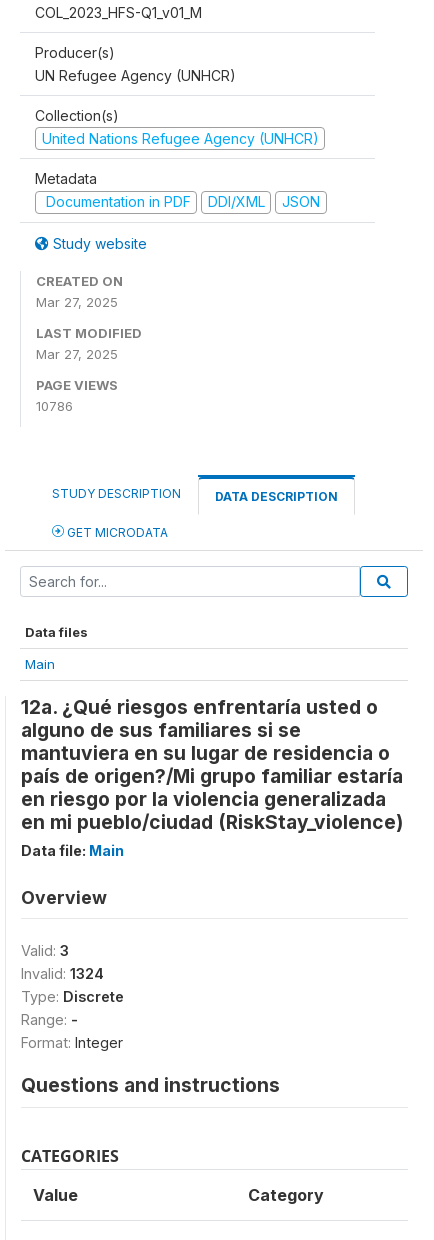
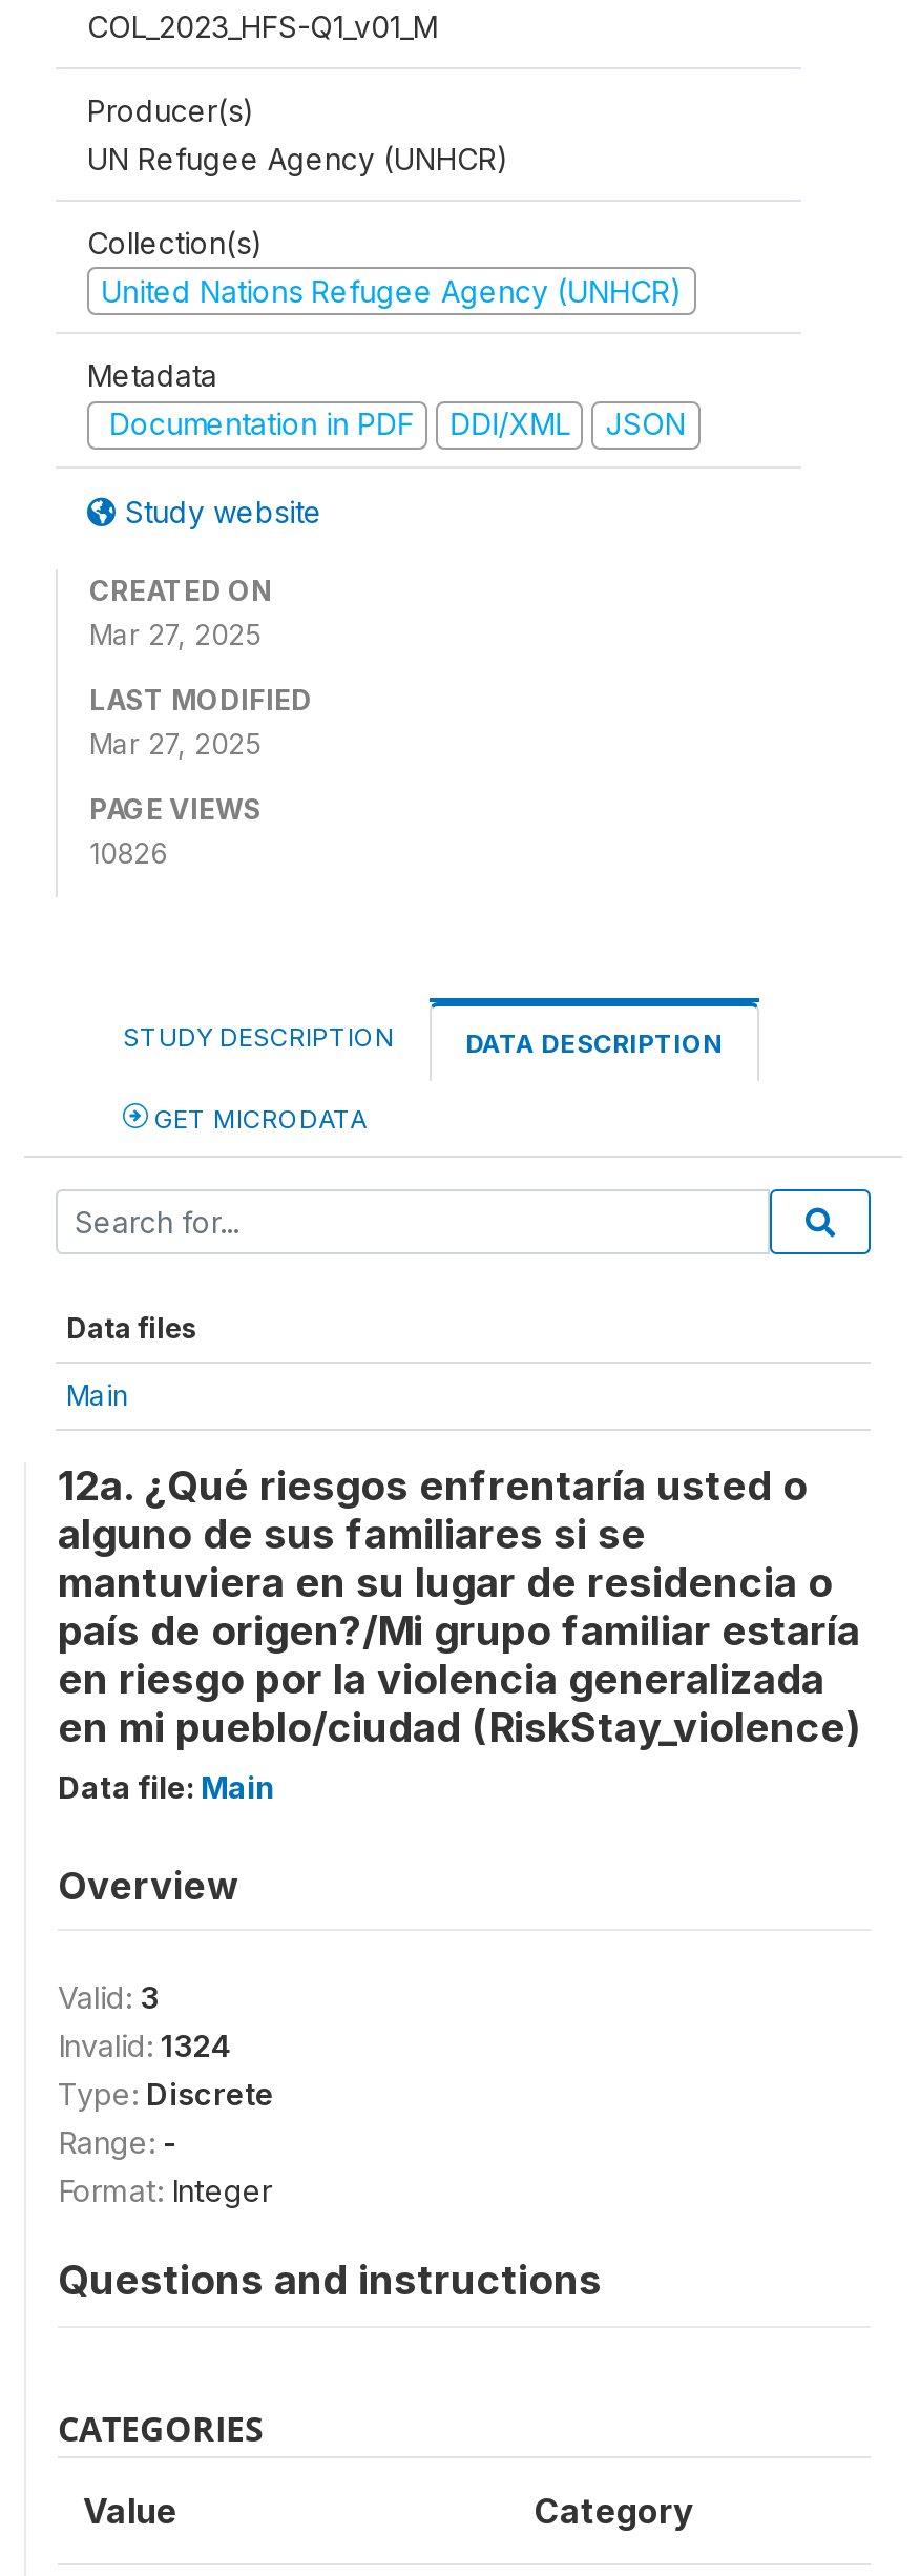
- 10786
+ 10826
